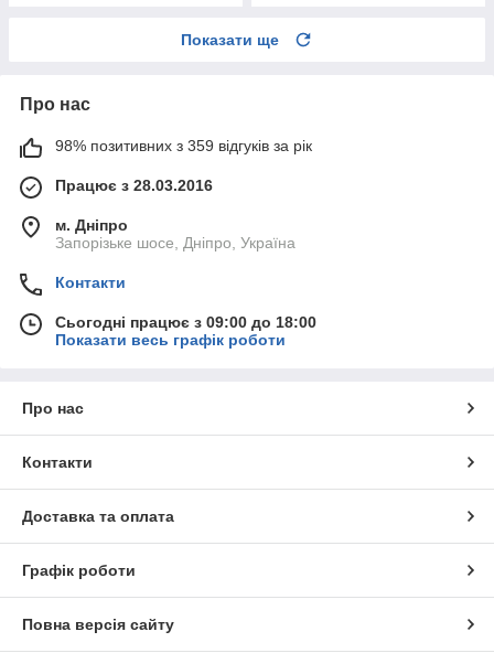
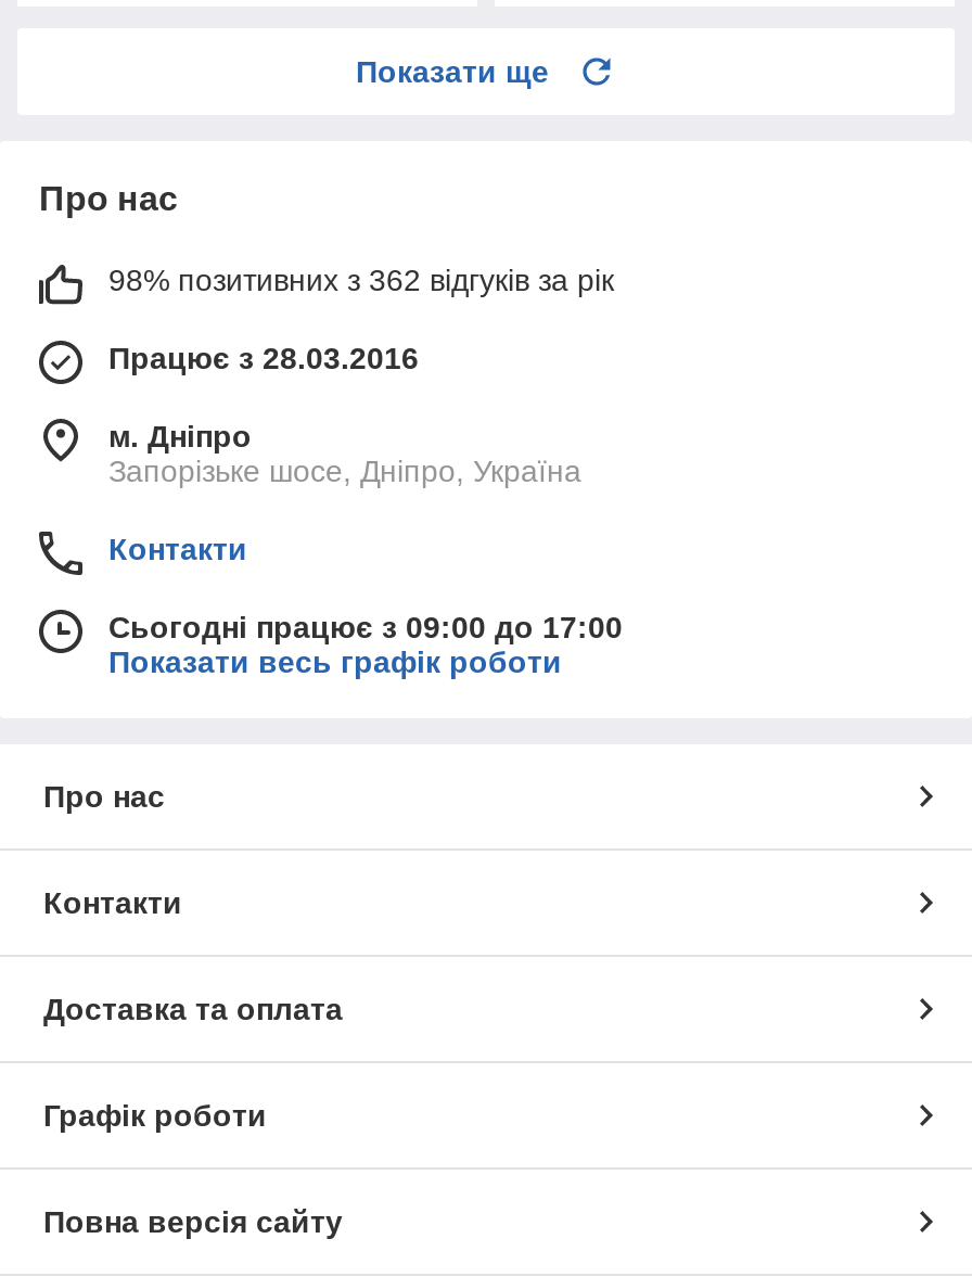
- 98% позитивних з 359 відгуків за рік
+ 98% позитивних з 362 відгуків за рік

- Сьогодні працює з 09:00 до 18:00
+ Сьогодні працює з 09:00 до 17:00
